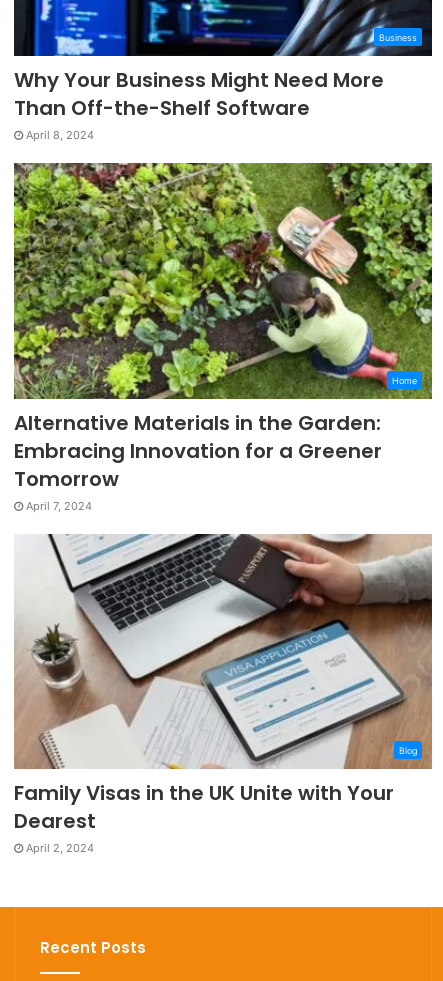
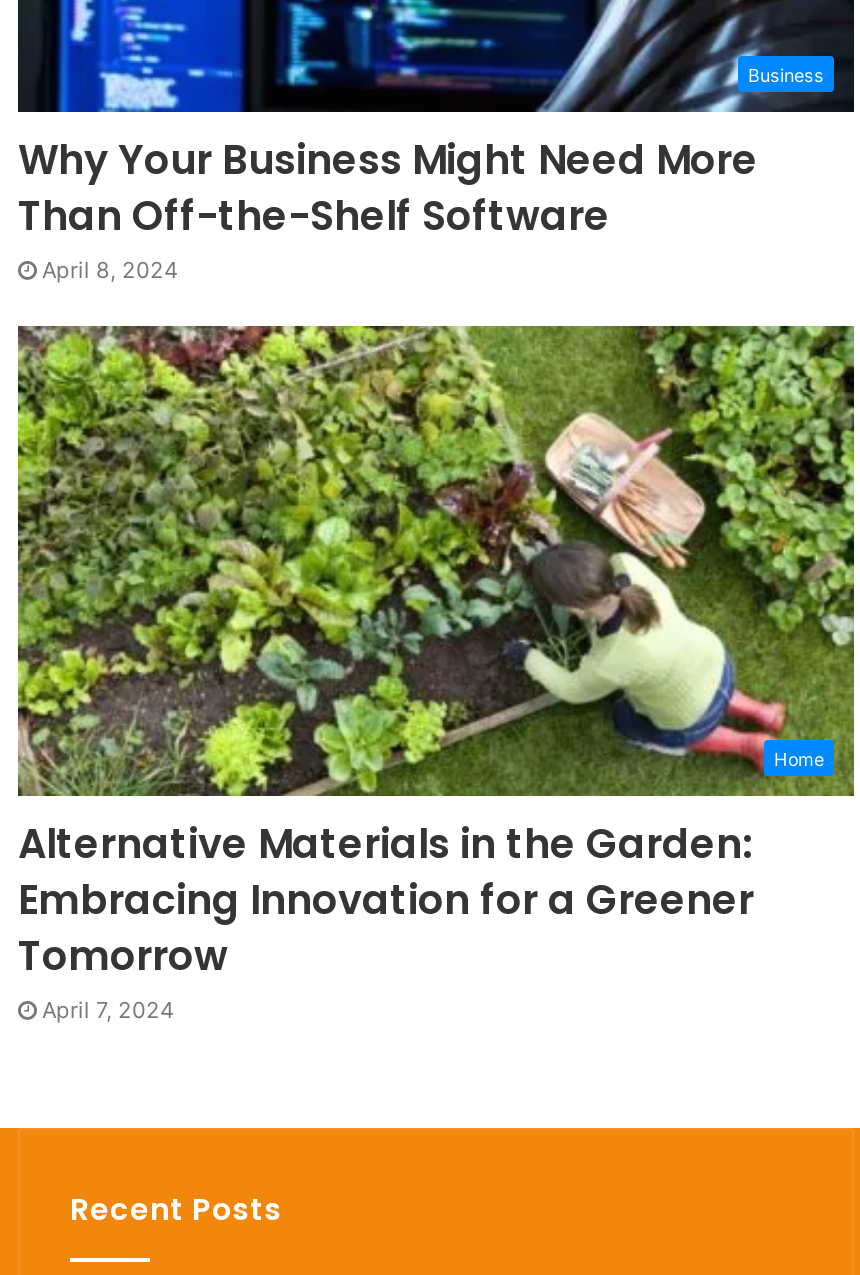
- [image]
- Blog
- Family Visas in the UK Unite with Your
- Dearest
- April 2, 2024
